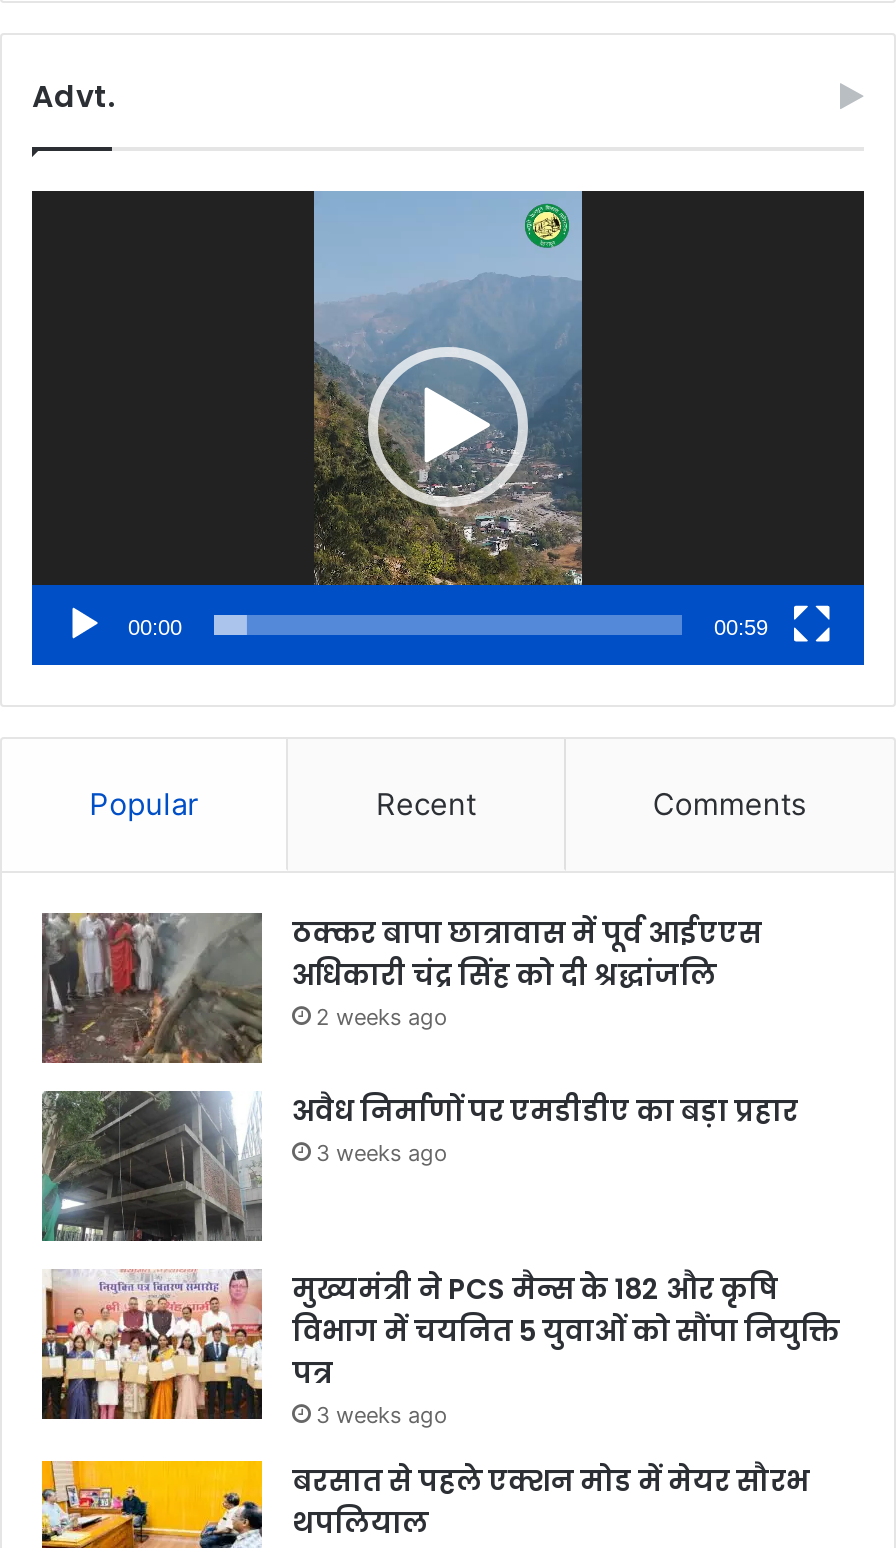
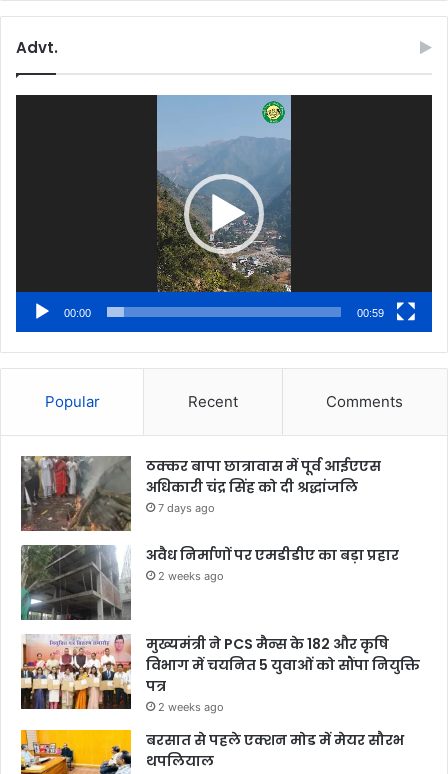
- 2 weeks ago
+ 7 days ago

- 3 weeks ago
+ 2 weeks ago

- 3 weeks ago
+ 2 weeks ago
